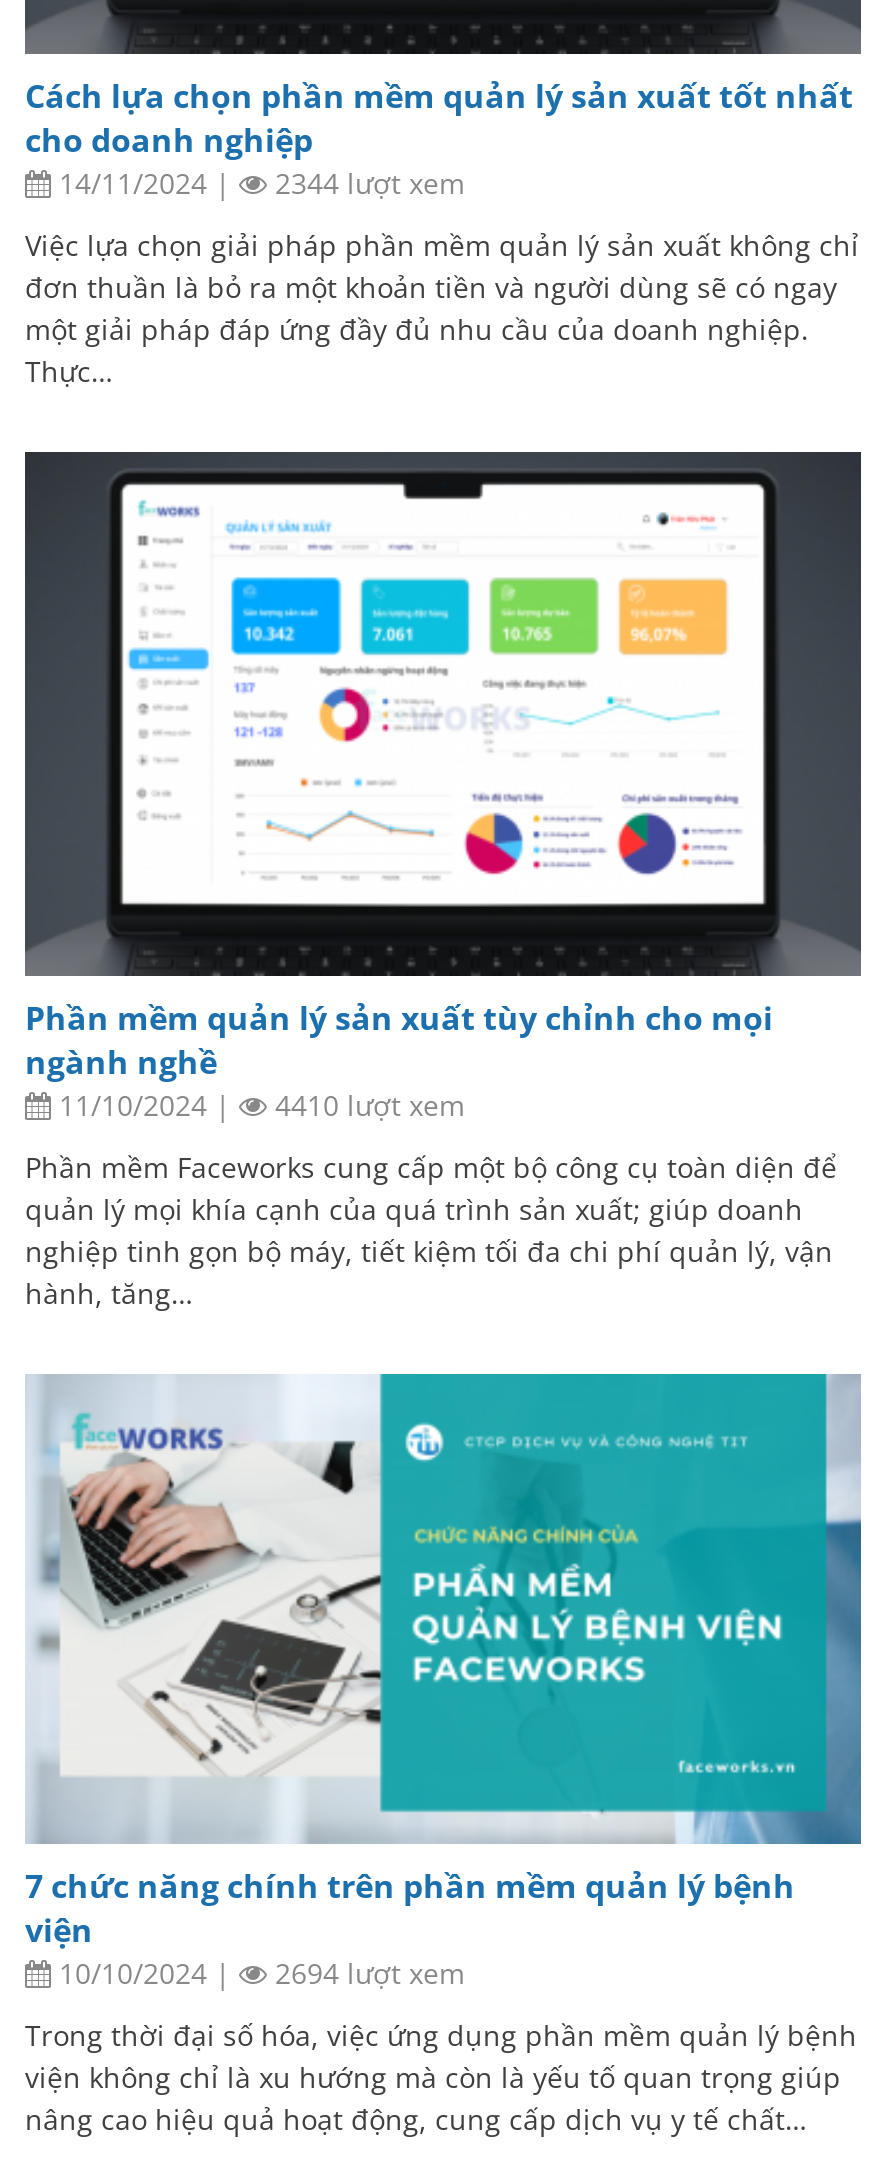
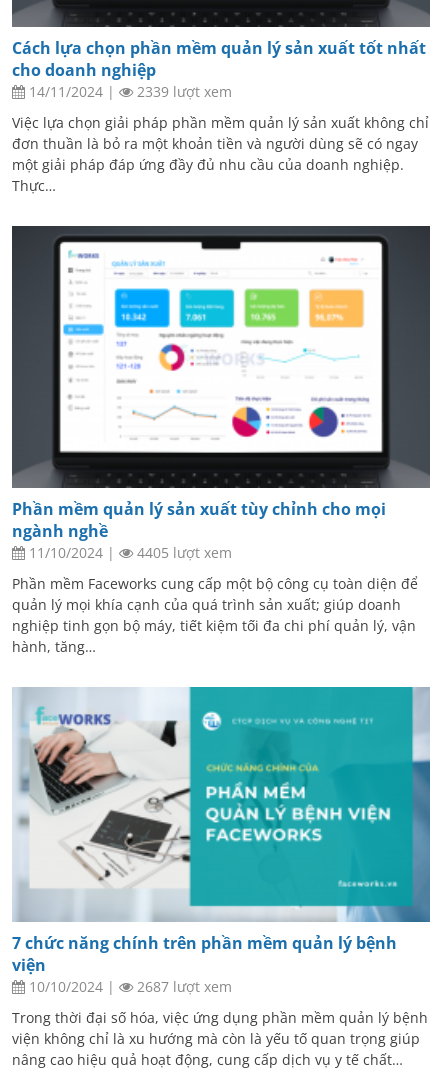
- 2344 lượt xem
+ 2339 lượt xem

- 4410 lượt xem
+ 4405 lượt xem

- 2694 lượt xem
+ 2687 lượt xem
